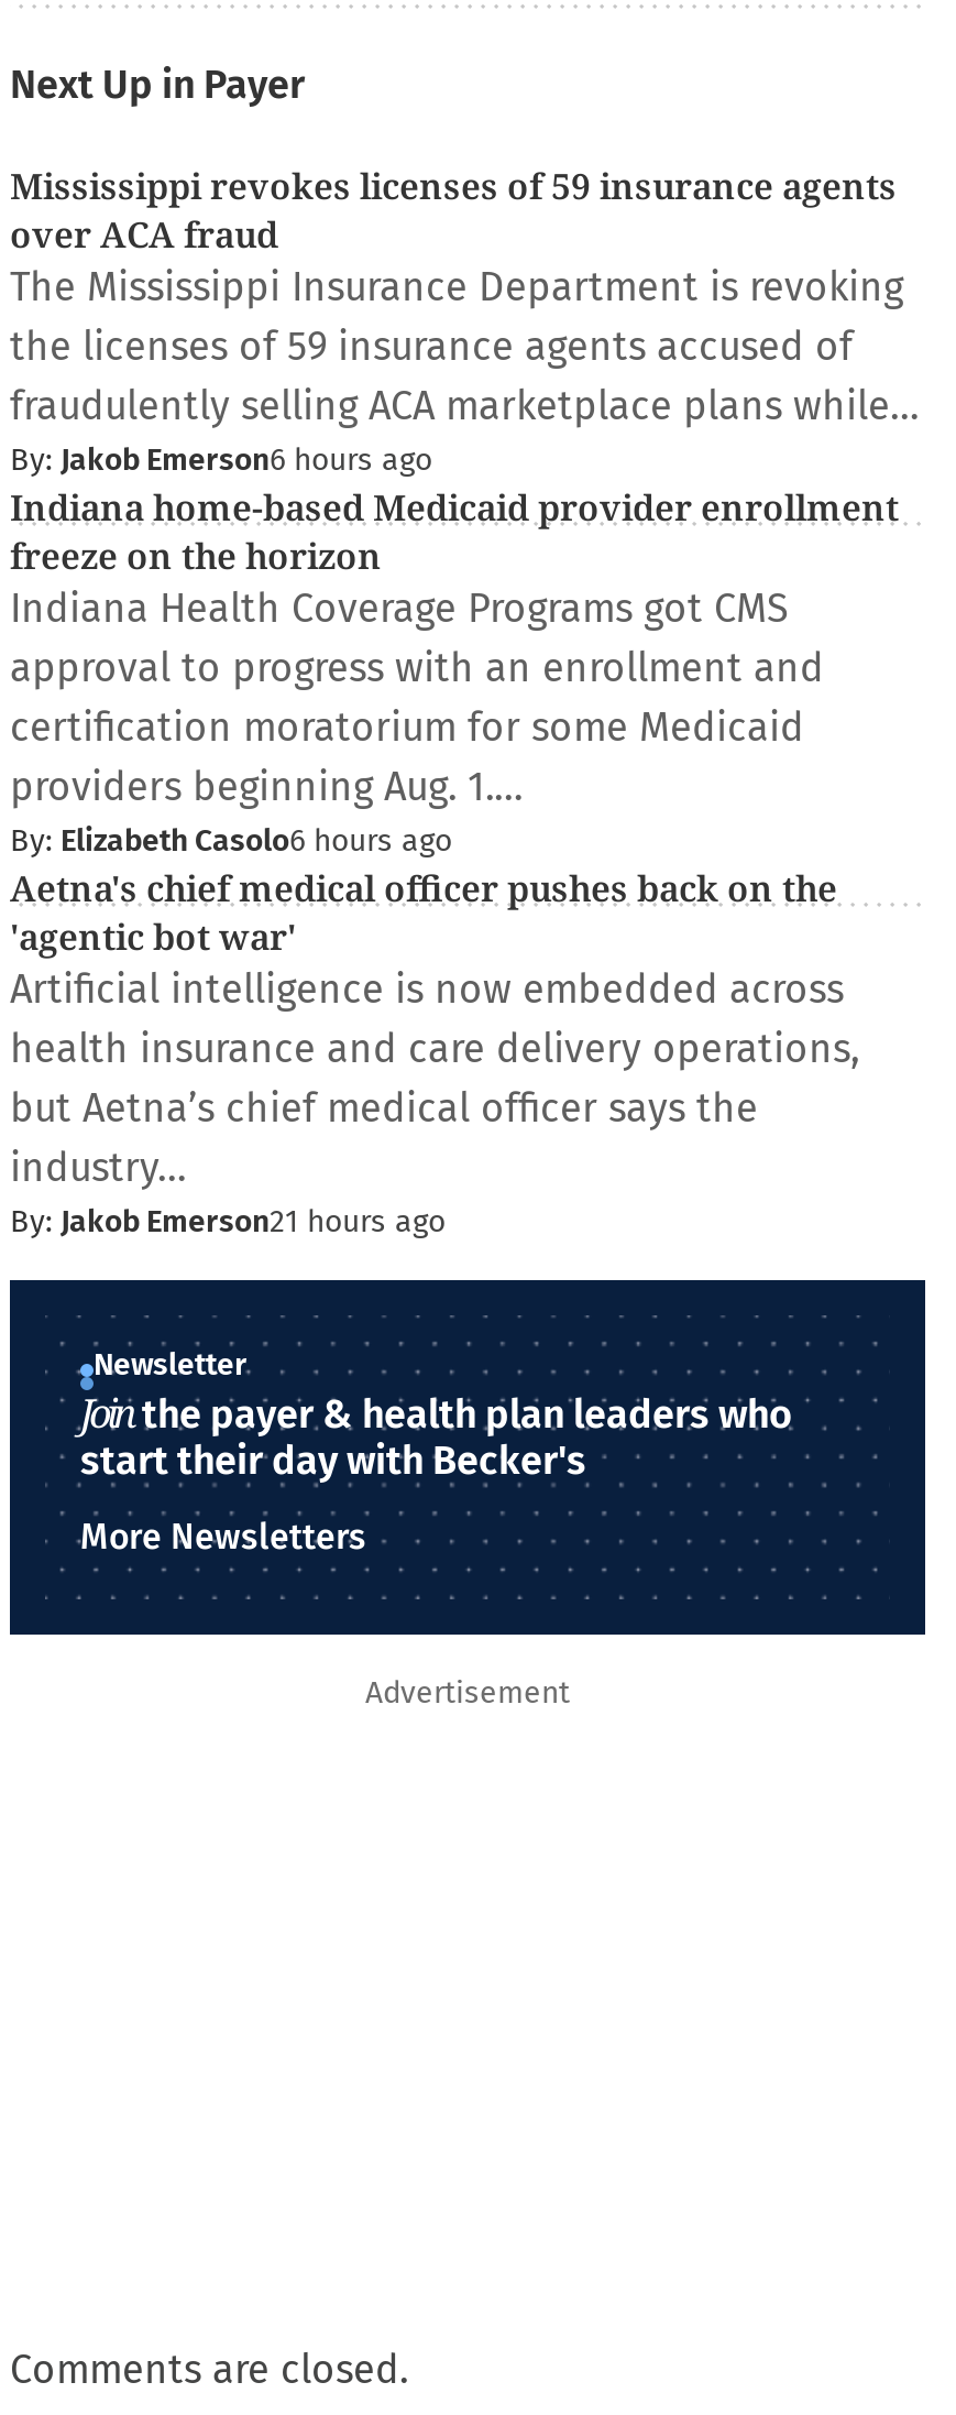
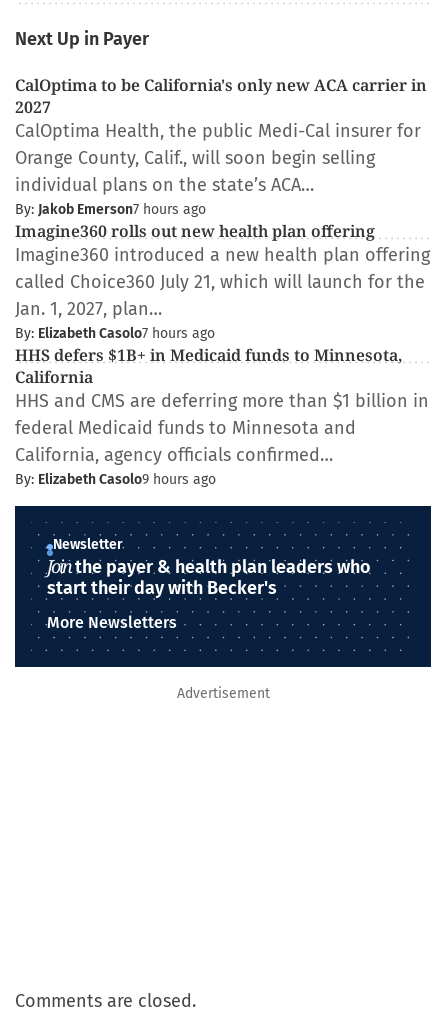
- Mississippi revokes licenses of 59 insurance agents
- over ACA fraud
- The Mississippi Insurance Department is revoking
- the licenses of 59 insurance agents accused of
- fraudulently selling ACA marketplace plans while…
- By: Jakob Emerson6 hours ago
- Indiana home-based Medicaid provider enrollment
- freeze on the horizon
- Indiana Health Coverage Programs got CMS
- approval to progress with an enrollment and
- certification moratorium for some Medicaid
- providers beginning Aug. 1.…
- By: Elizabeth Casolo6 hours ago
- Aetna's chief medical officer pushes back on the
- 'agentic bot war'
- Artificial intelligence is now embedded across
- health insurance and care delivery operations,
- but Aetna’s chief medical officer says the
- industry…
- By: Jakob Emerson21 hours ago
+ CalOptima to be California's only new ACA carrier in
+ 2027
+ CalOptima Health, the public Medi-Cal insurer for
+ Orange County, Calif., will soon begin selling
+ individual plans on the state’s ACA…
+ By: Jakob Emerson7 hours ago
+ Imagine360 rolls out new health plan offering
+ Imagine360 introduced a new health plan offering
+ called Choice360 July 21, which will launch for the
+ Jan. 1, 2027, plan…
+ By: Elizabeth Casolo7 hours ago
+ HHS defers $1B+ in Medicaid funds to Minnesota,
+ California
+ HHS and CMS are deferring more than $1 billion in
+ federal Medicaid funds to Minnesota and
+ California, agency officials confirmed…
+ By: Elizabeth Casolo9 hours ago
